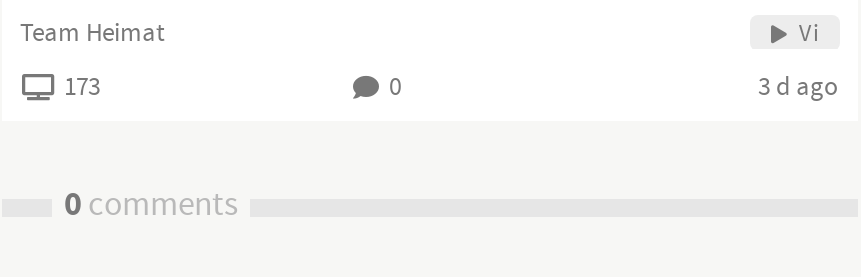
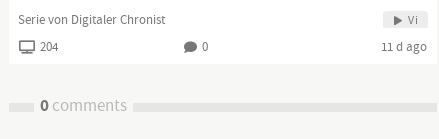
- Team Heimat
+ Serie von Digitaler Chronist

- 173
+ 204

- 3 d ago
+ 11 d ago
